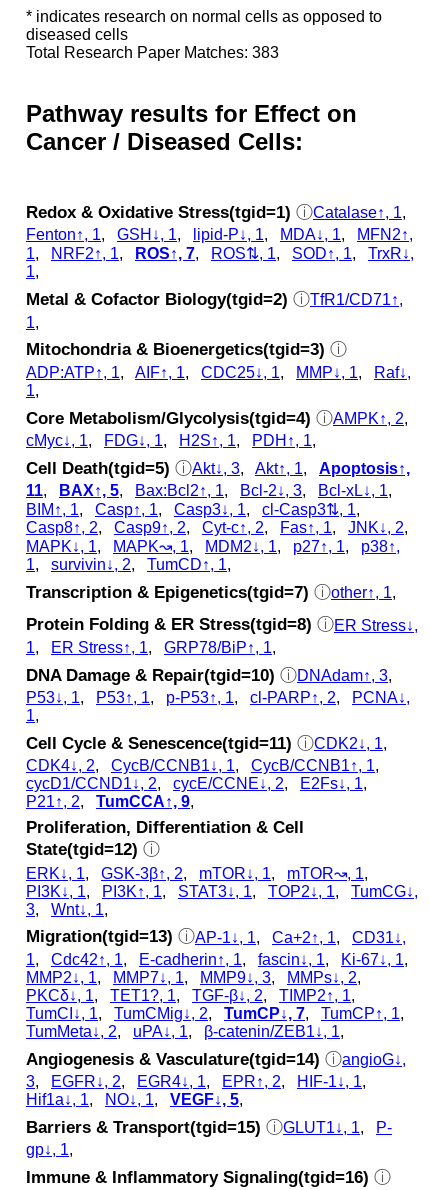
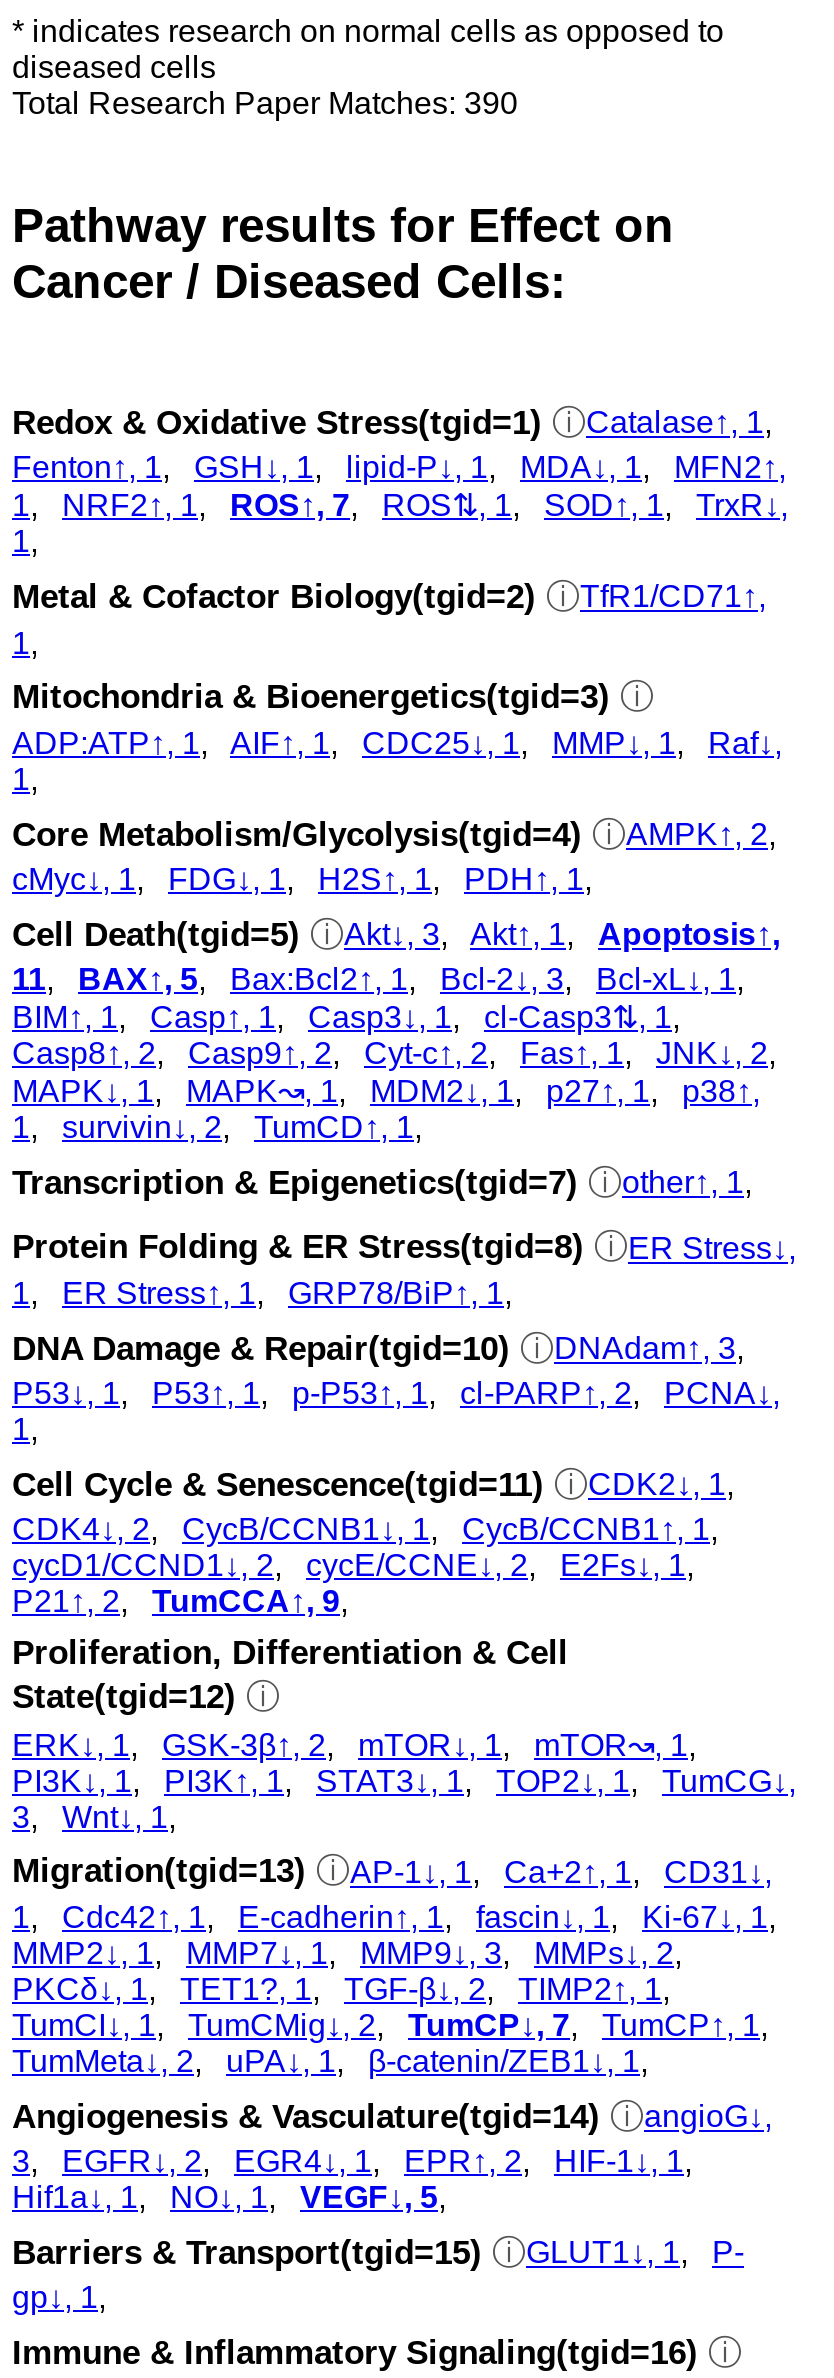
- Total Research Paper Matches: 383
+ Total Research Paper Matches: 390
